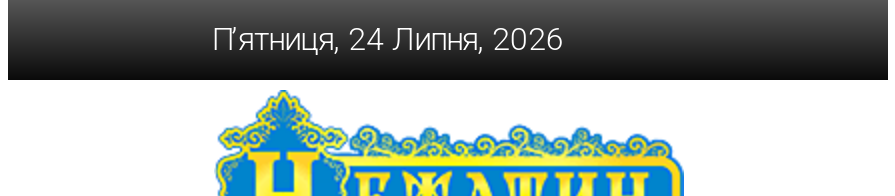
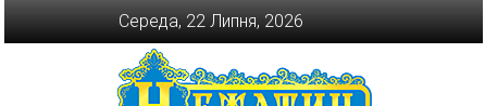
- П’ятниця, 24 Липня, 2026
+ Середа, 22 Липня, 2026
